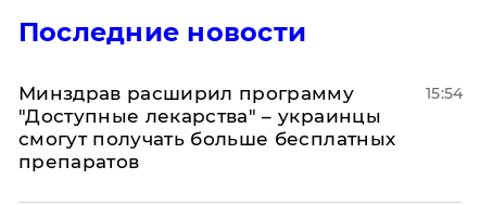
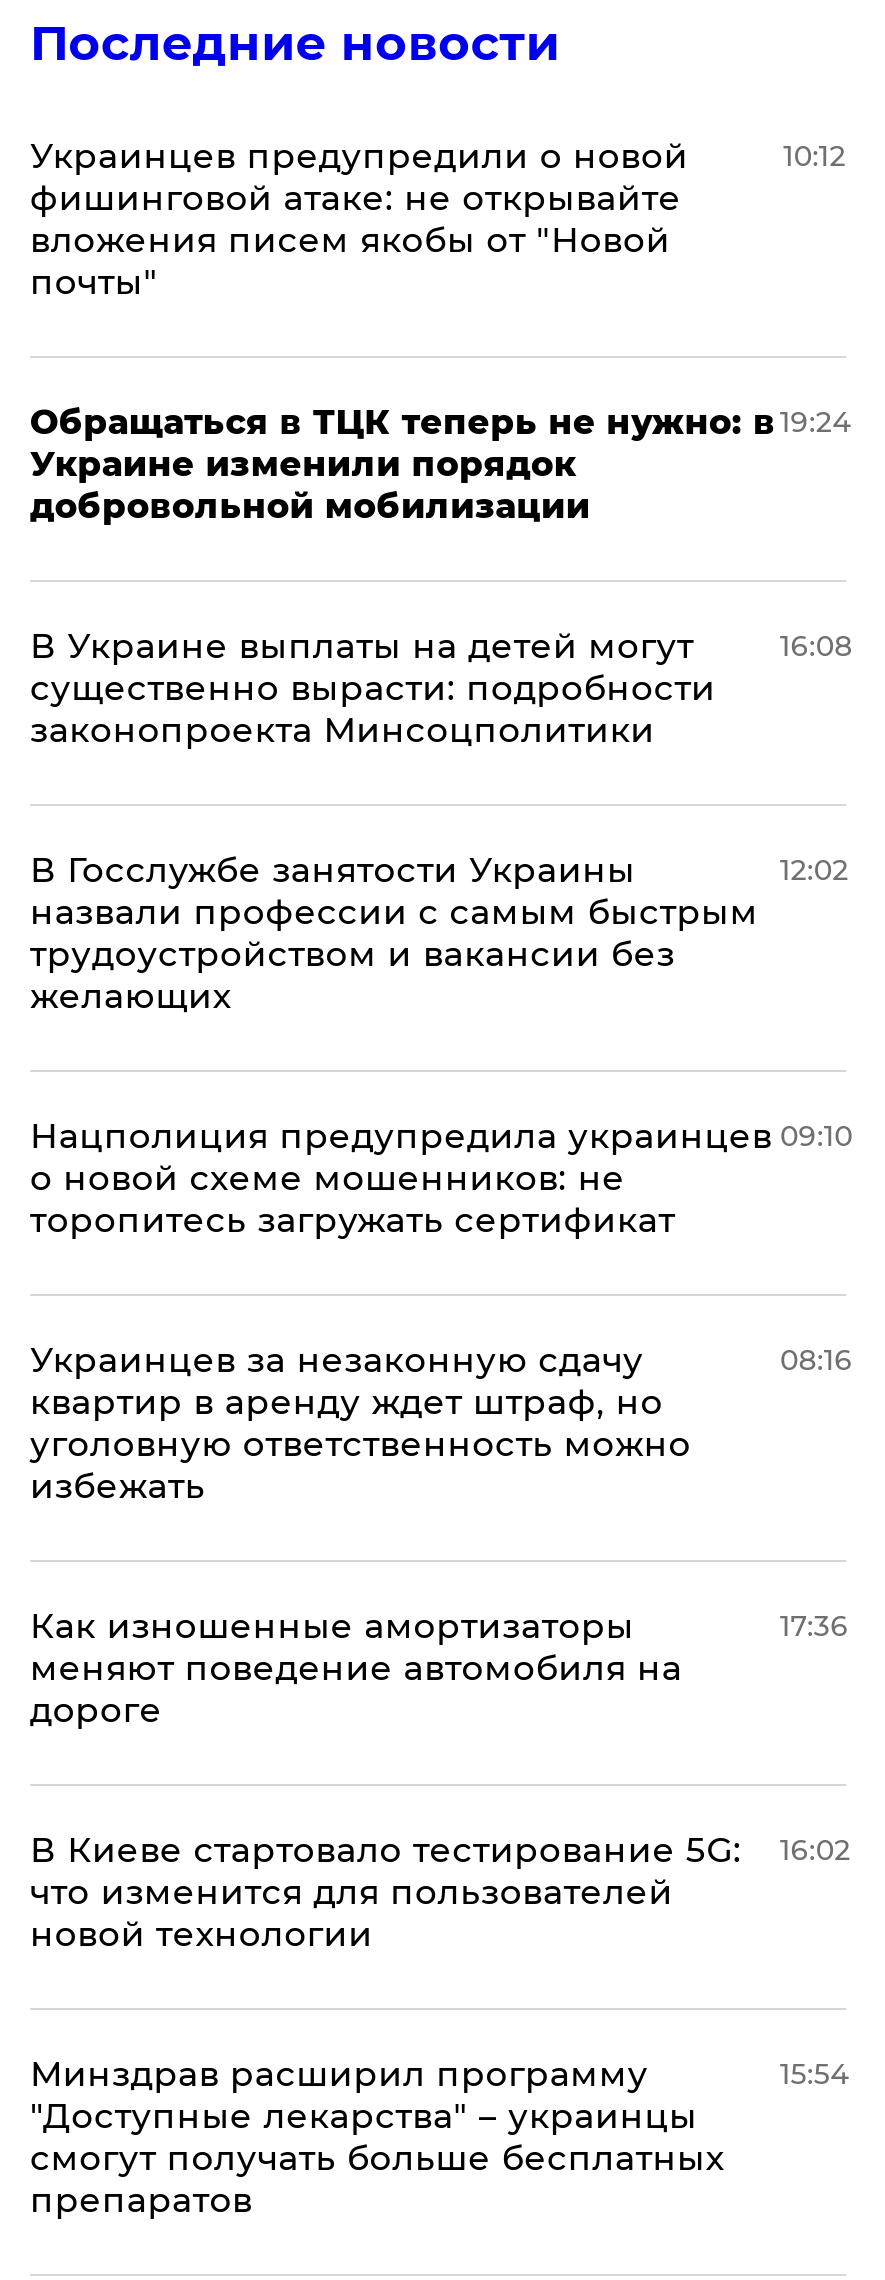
+ Украинцев предупредили о новой
+ фишинговой атаке: не открывайте
+ вложения писем якобы от "Новой
+ почты"

+ Обращаться в ТЦК теперь не нужно: в
+ Украине изменили порядок
+ добровольной мобилизации

+ В Украине выплаты на детей могут
+ существенно вырасти: подробности
+ законопроекта Минсоцполитики

+ В Госслужбе занятости Украины
+ назвали профессии с самым быстрым
+ трудоустройством и вакансии без
+ желающих

+ Нацполиция предупредила украинцев
+ о новой схеме мошенников: не
+ торопитесь загружать сертификат

+ Украинцев за незаконную сдачу
+ квартир в аренду ждет штраф, но
+ уголовную ответственность можно
+ избежать

+ Как изношенные амортизаторы
+ меняют поведение автомобиля на
+ дороге

+ В Киеве стартовало тестирование 5G:
+ что изменится для пользователей
+ новой технологии

+ 19:24

+ 16:08

+ 12:02

+ 09:10

+ 08:16

+ 17:36

+ 16:02

+ 10:12
